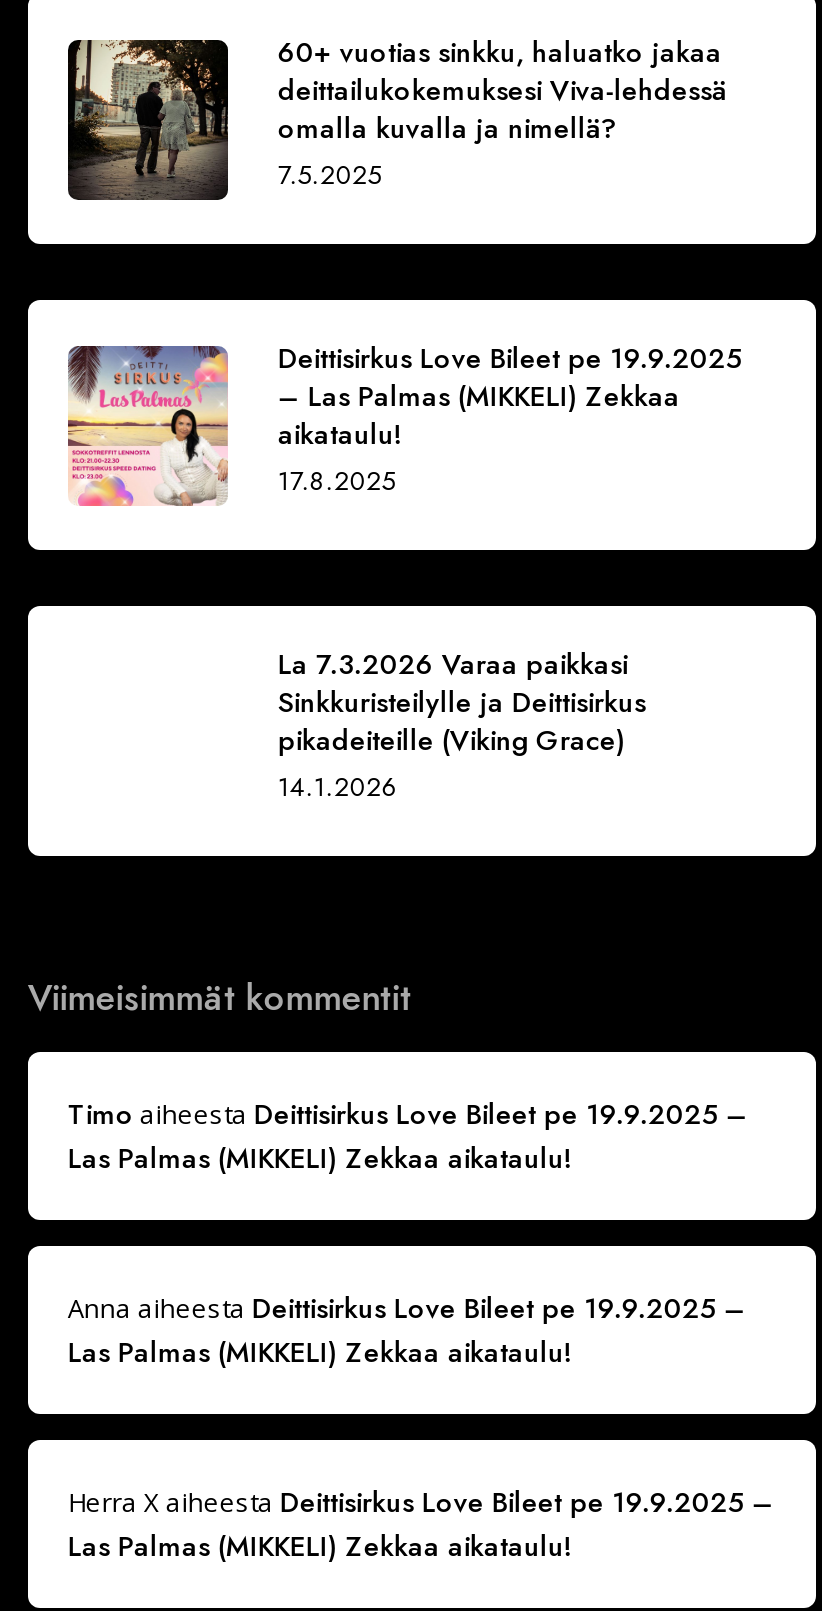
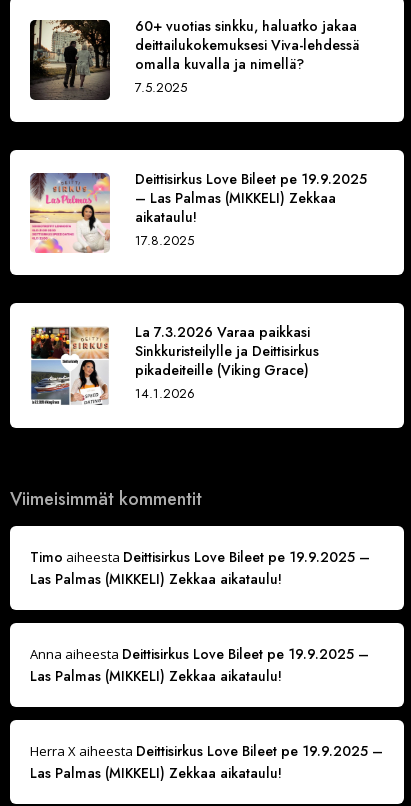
+ [image]
